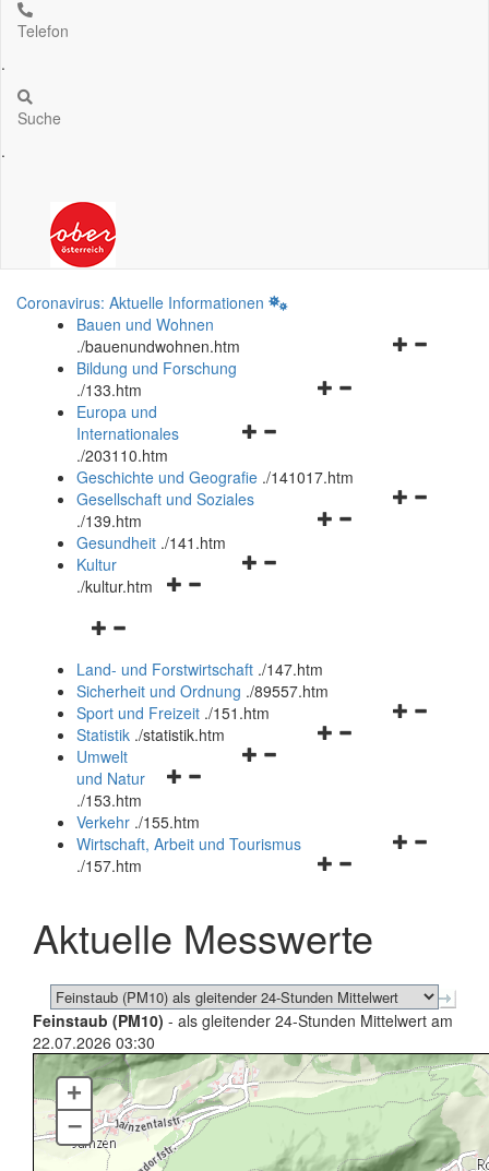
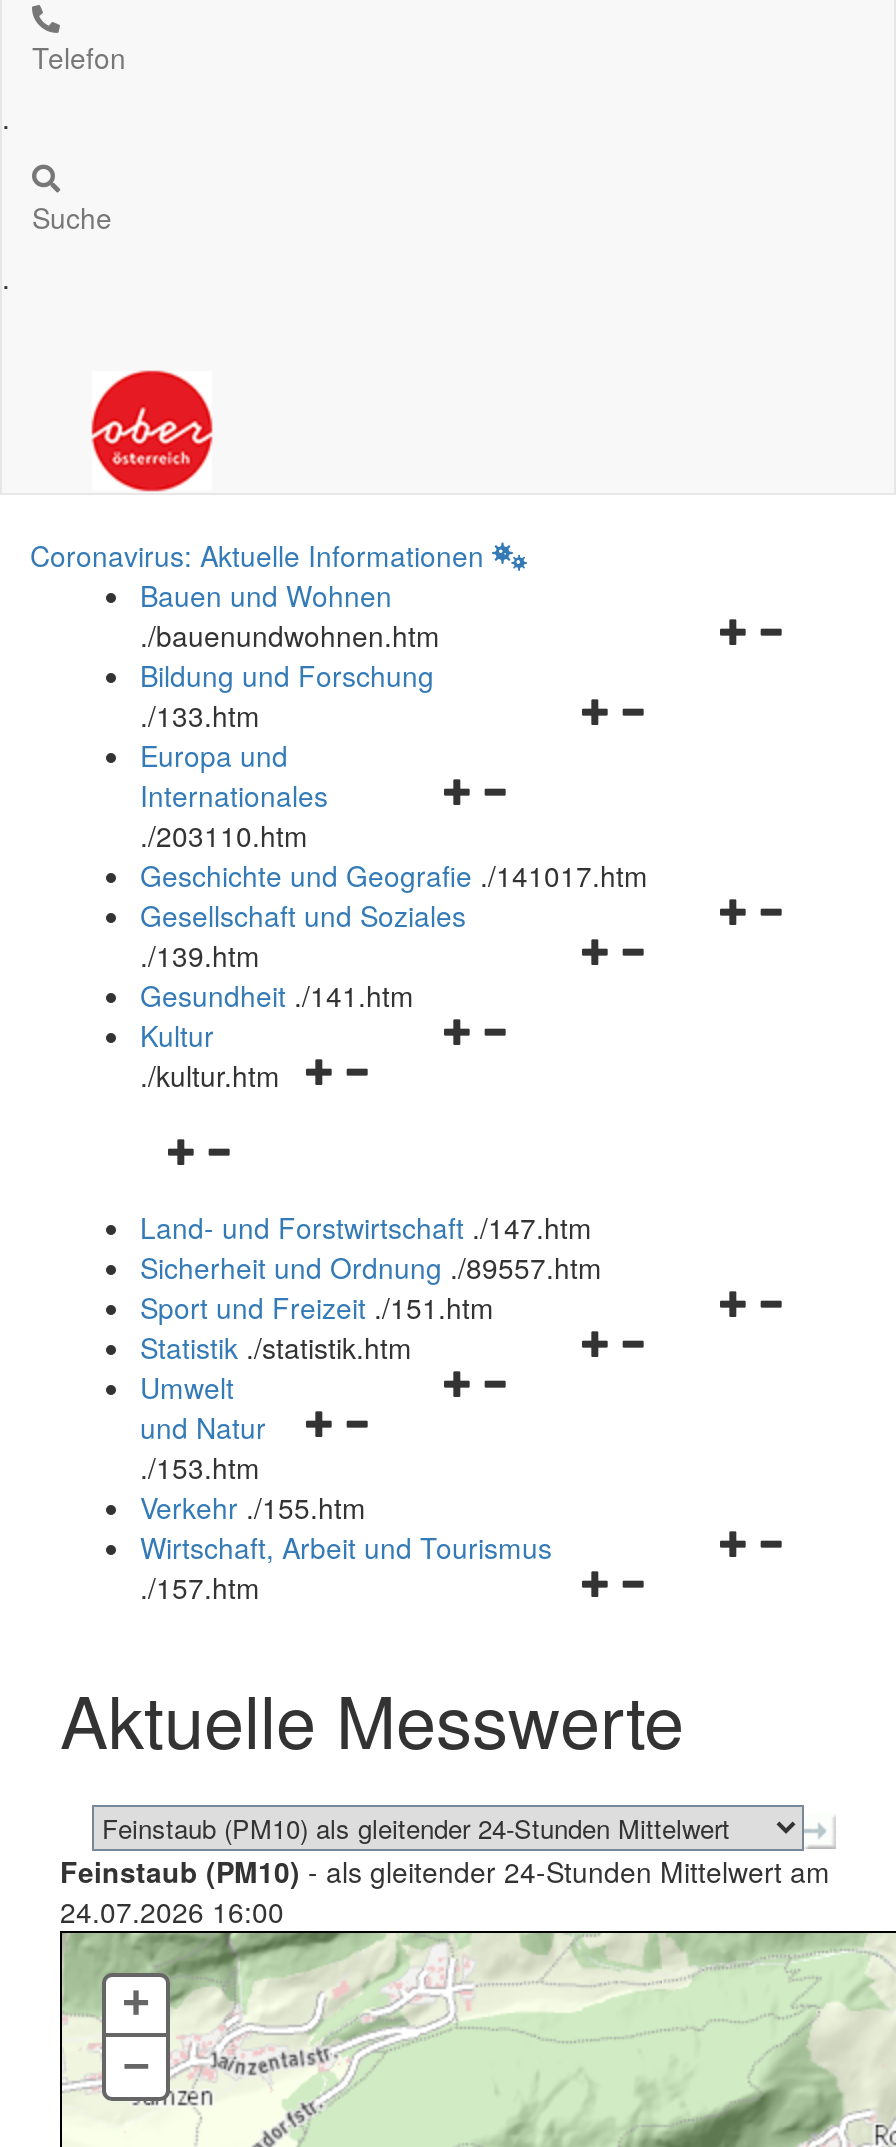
- 22.07.2026 03:30
+ 24.07.2026 16:00
